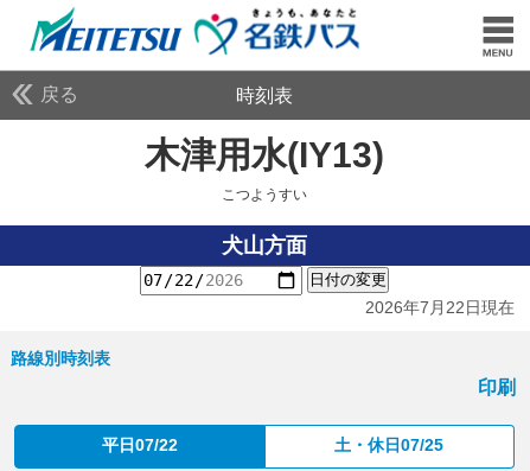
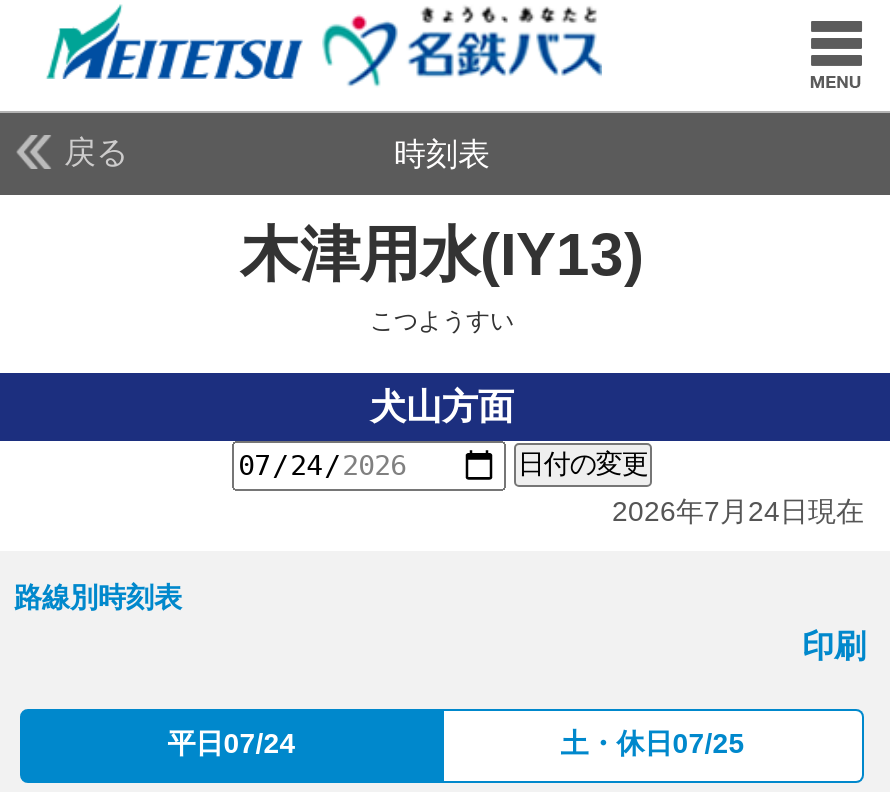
- 2026年7月22日現在
+ 2026年7月24日現在

- 平日07/22
+ 平日07/24
